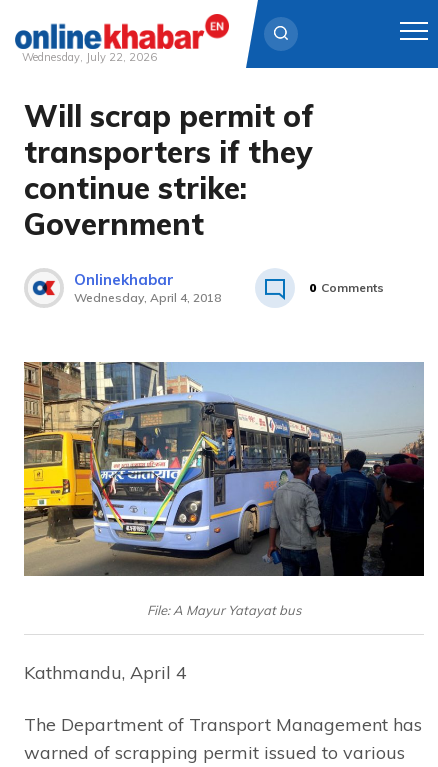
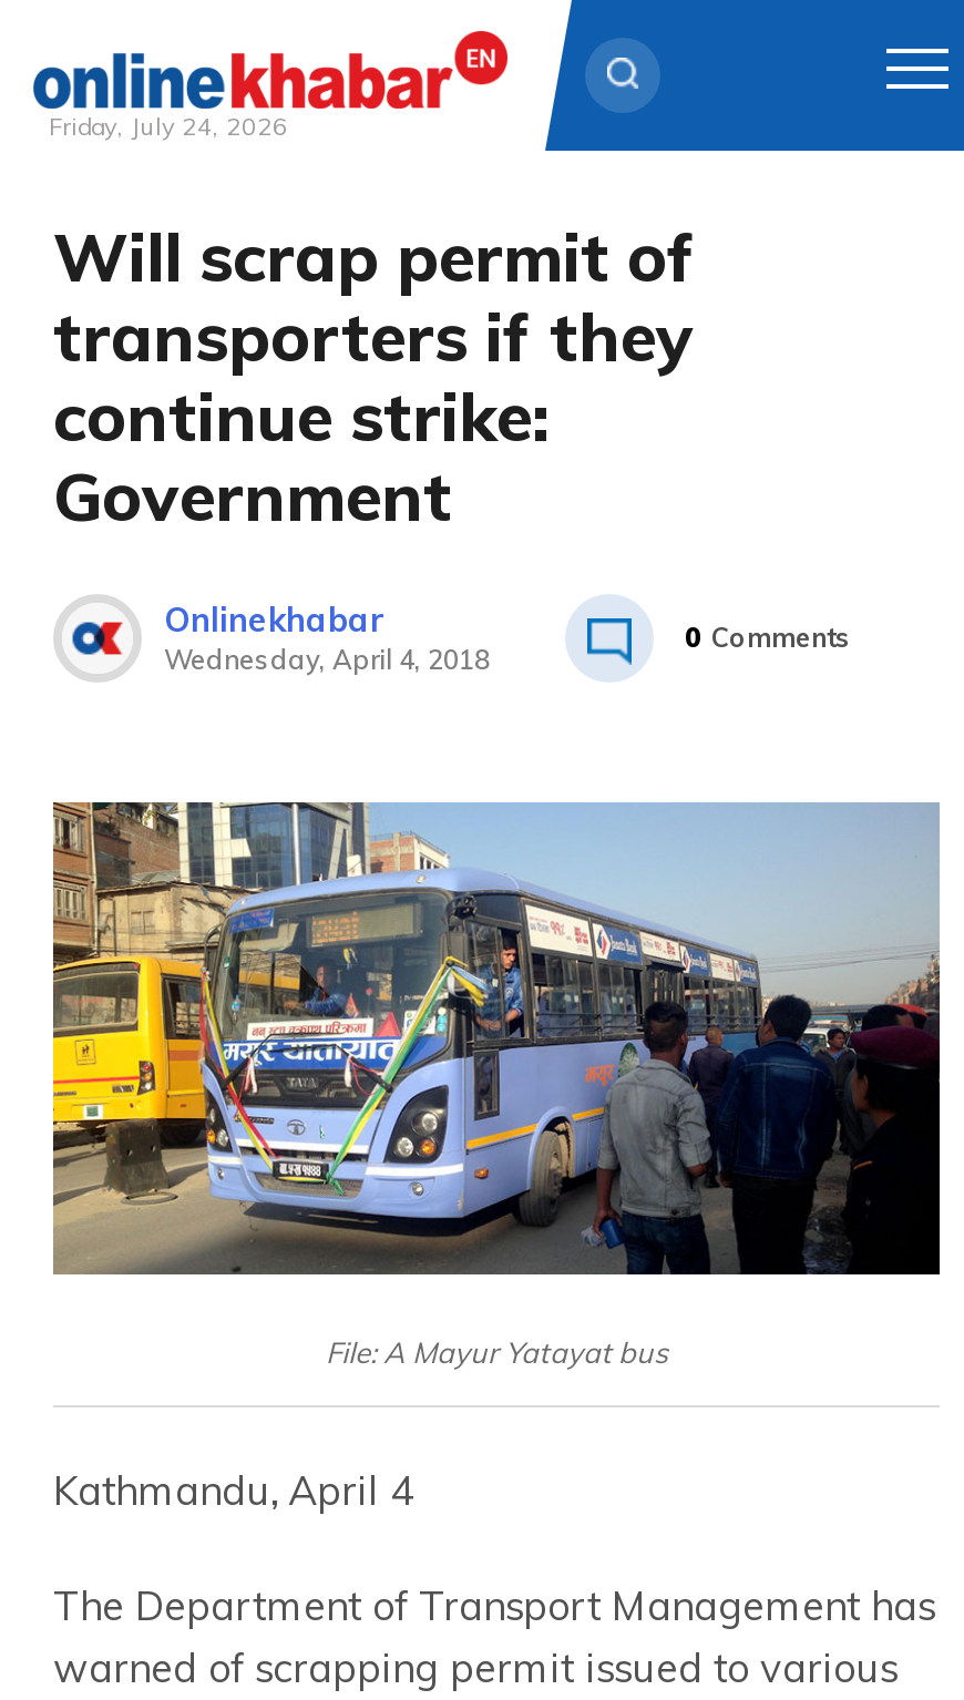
- Wednesday, July 22, 2026
+ Friday, July 24, 2026
